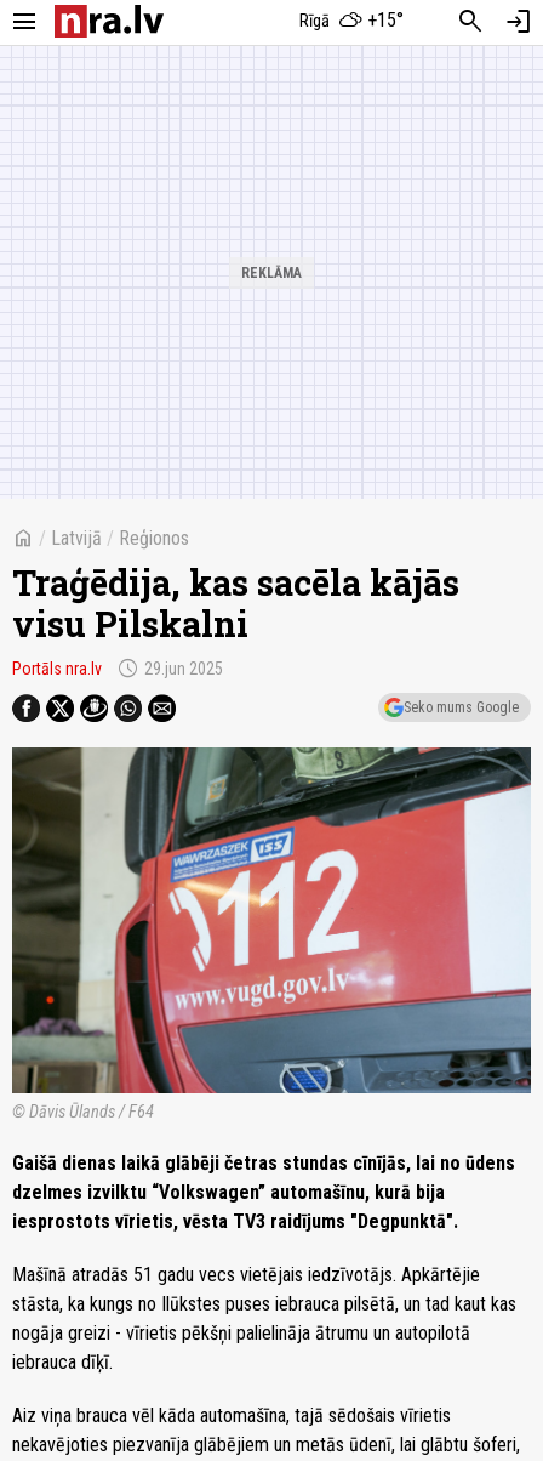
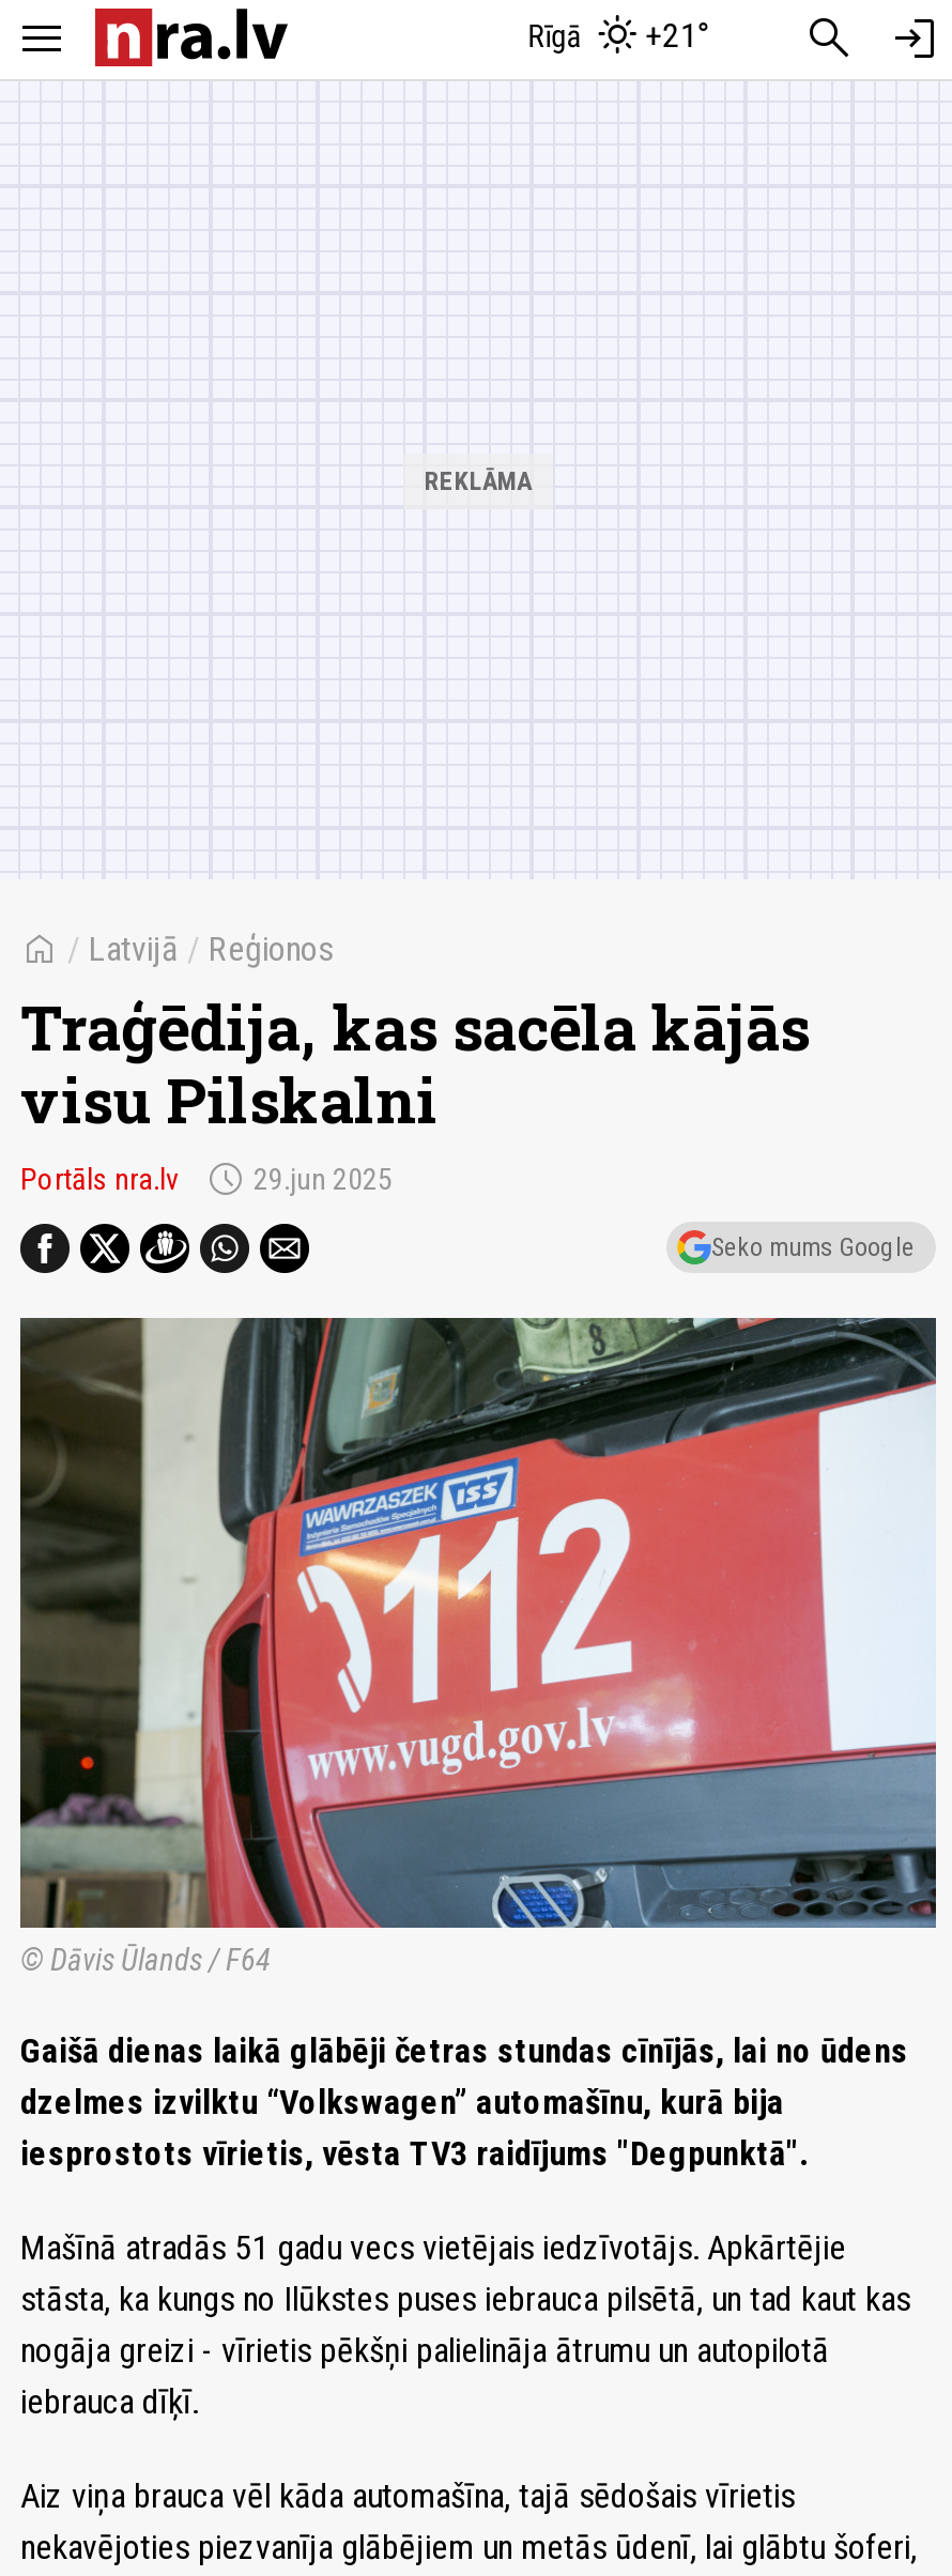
- Rīgā +15°
+ Rīgā +21°
